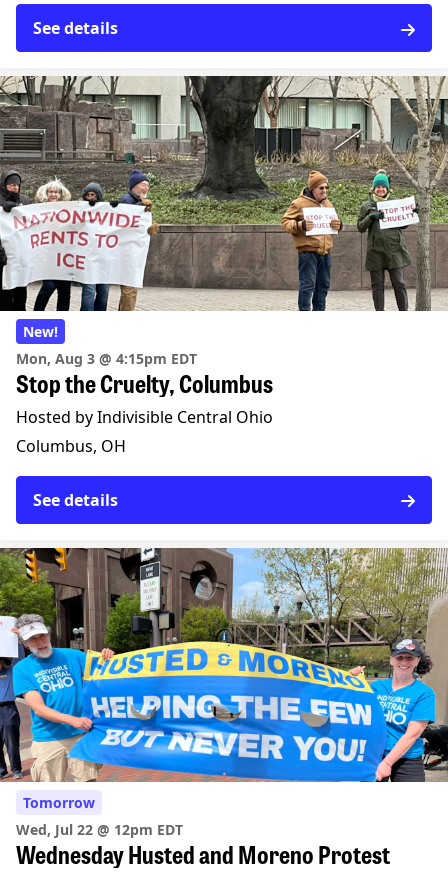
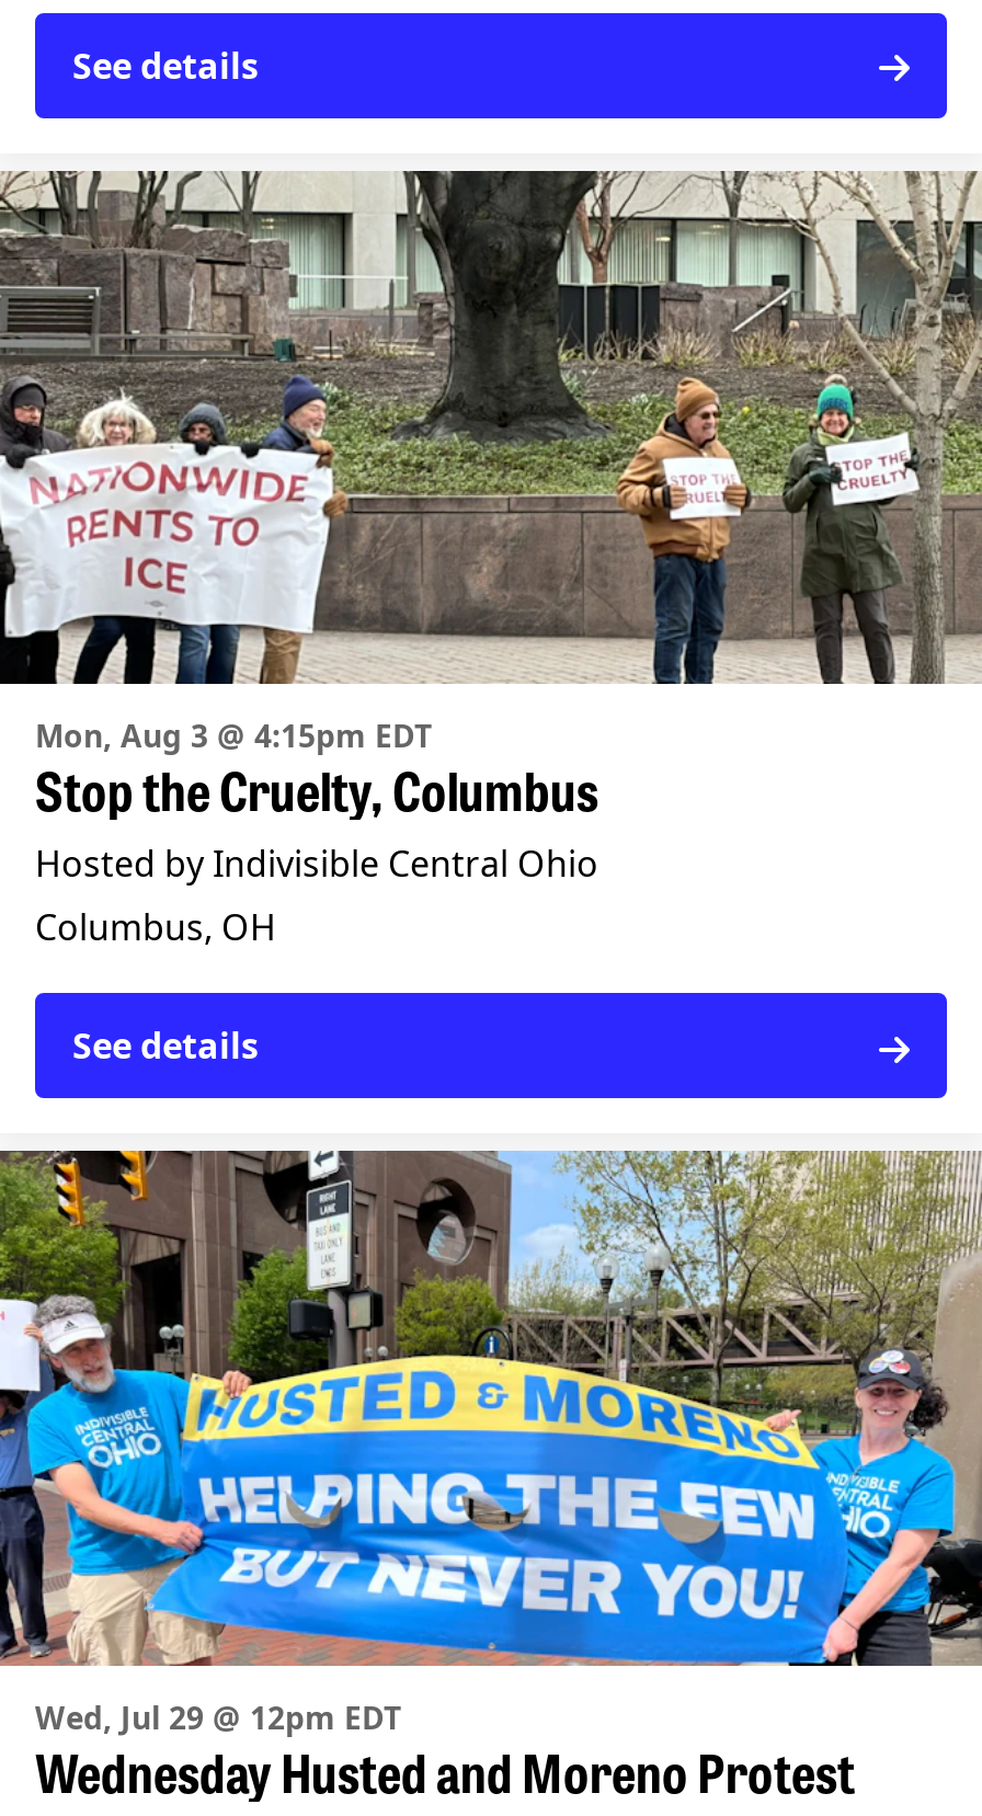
- New!

- Tomorrow
- Wed, Jul 22 @ 12pm EDT
+ Wed, Jul 29 @ 12pm EDT
